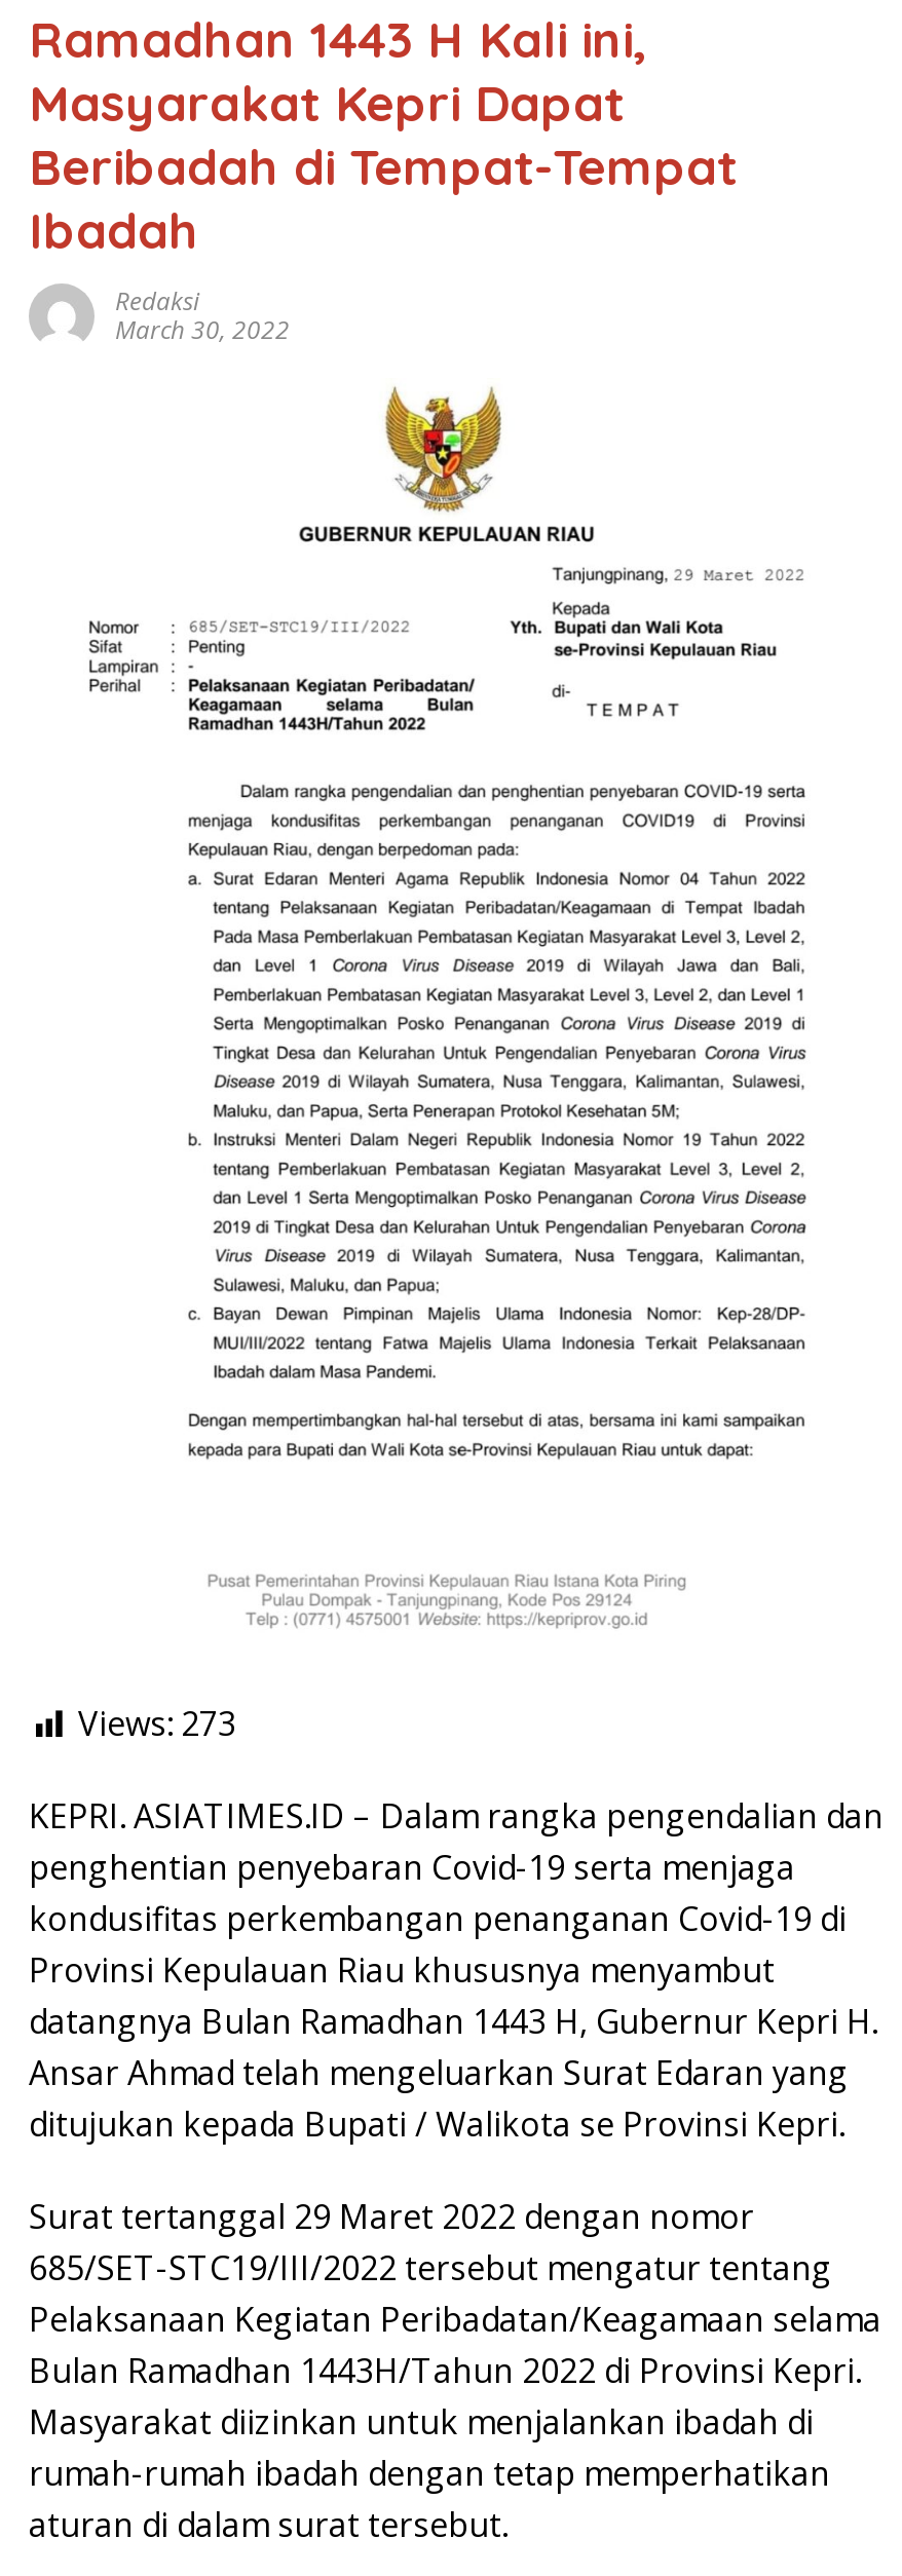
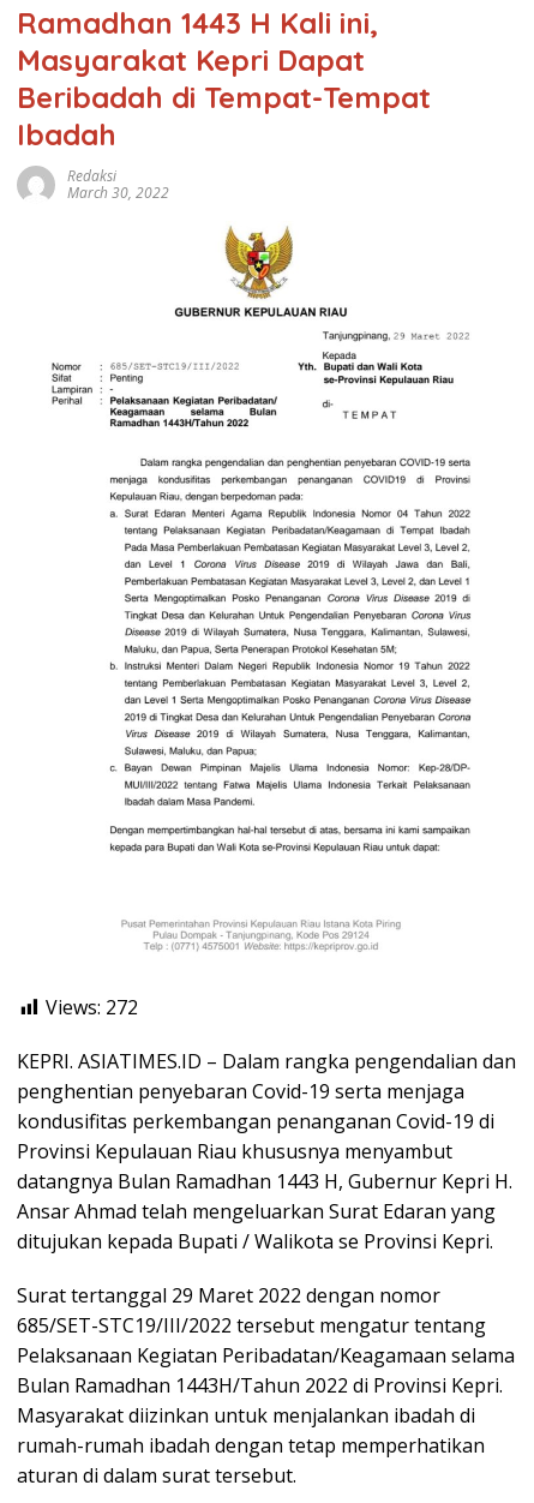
- Views: 273
+ Views: 272
